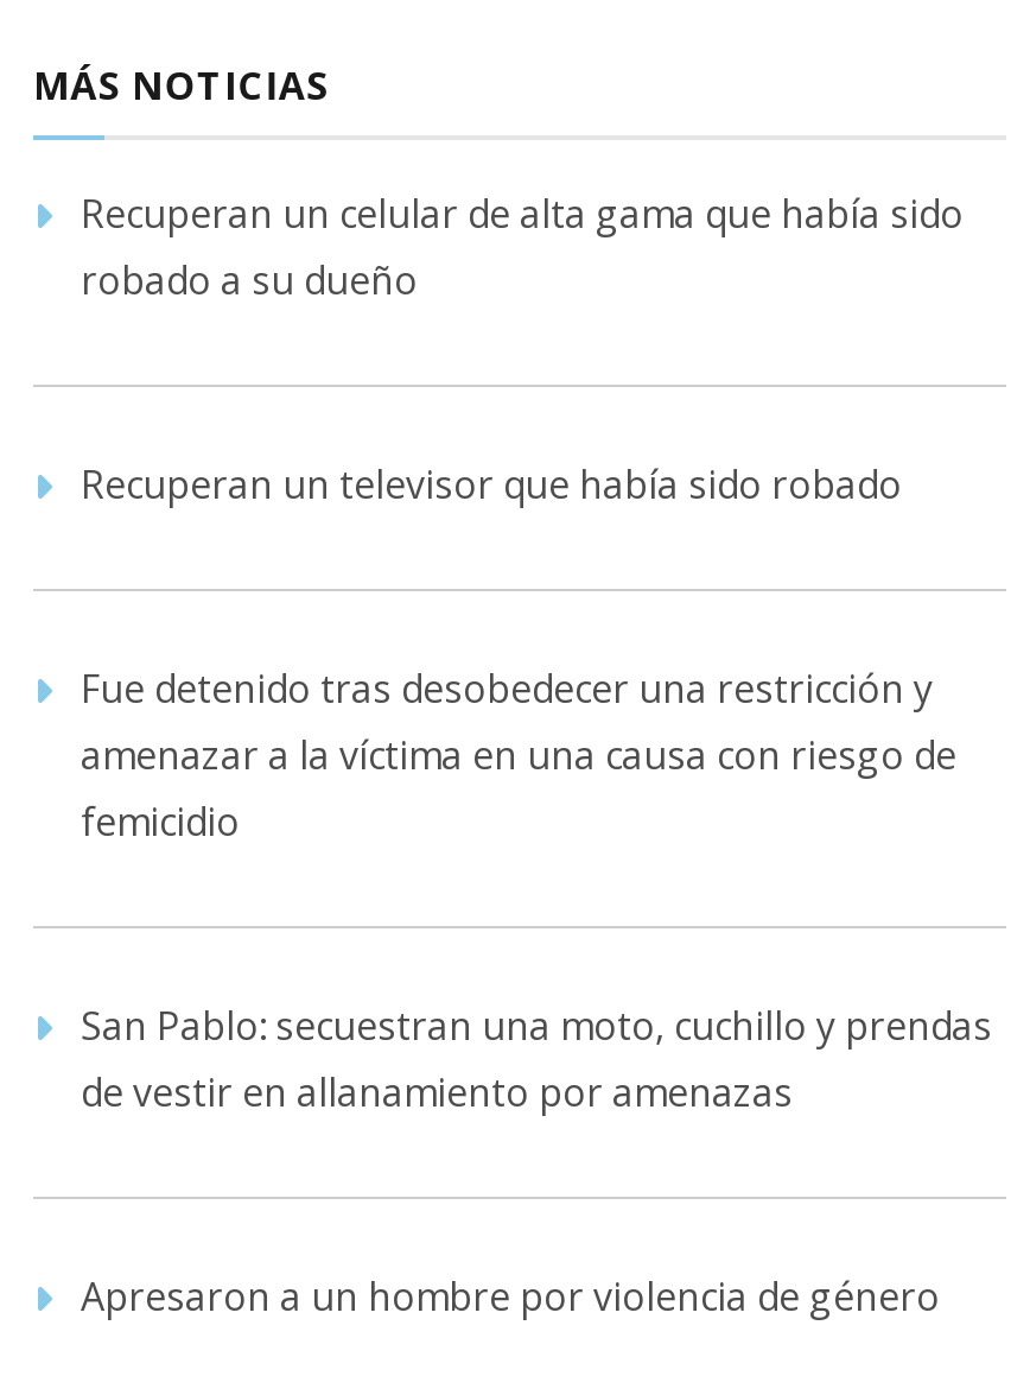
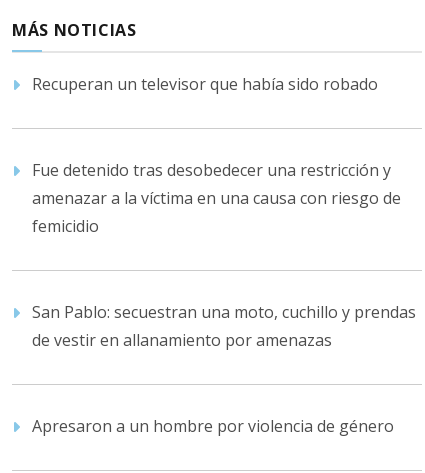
- Recuperan un celular de alta gama que había sido
- robado a su dueño
